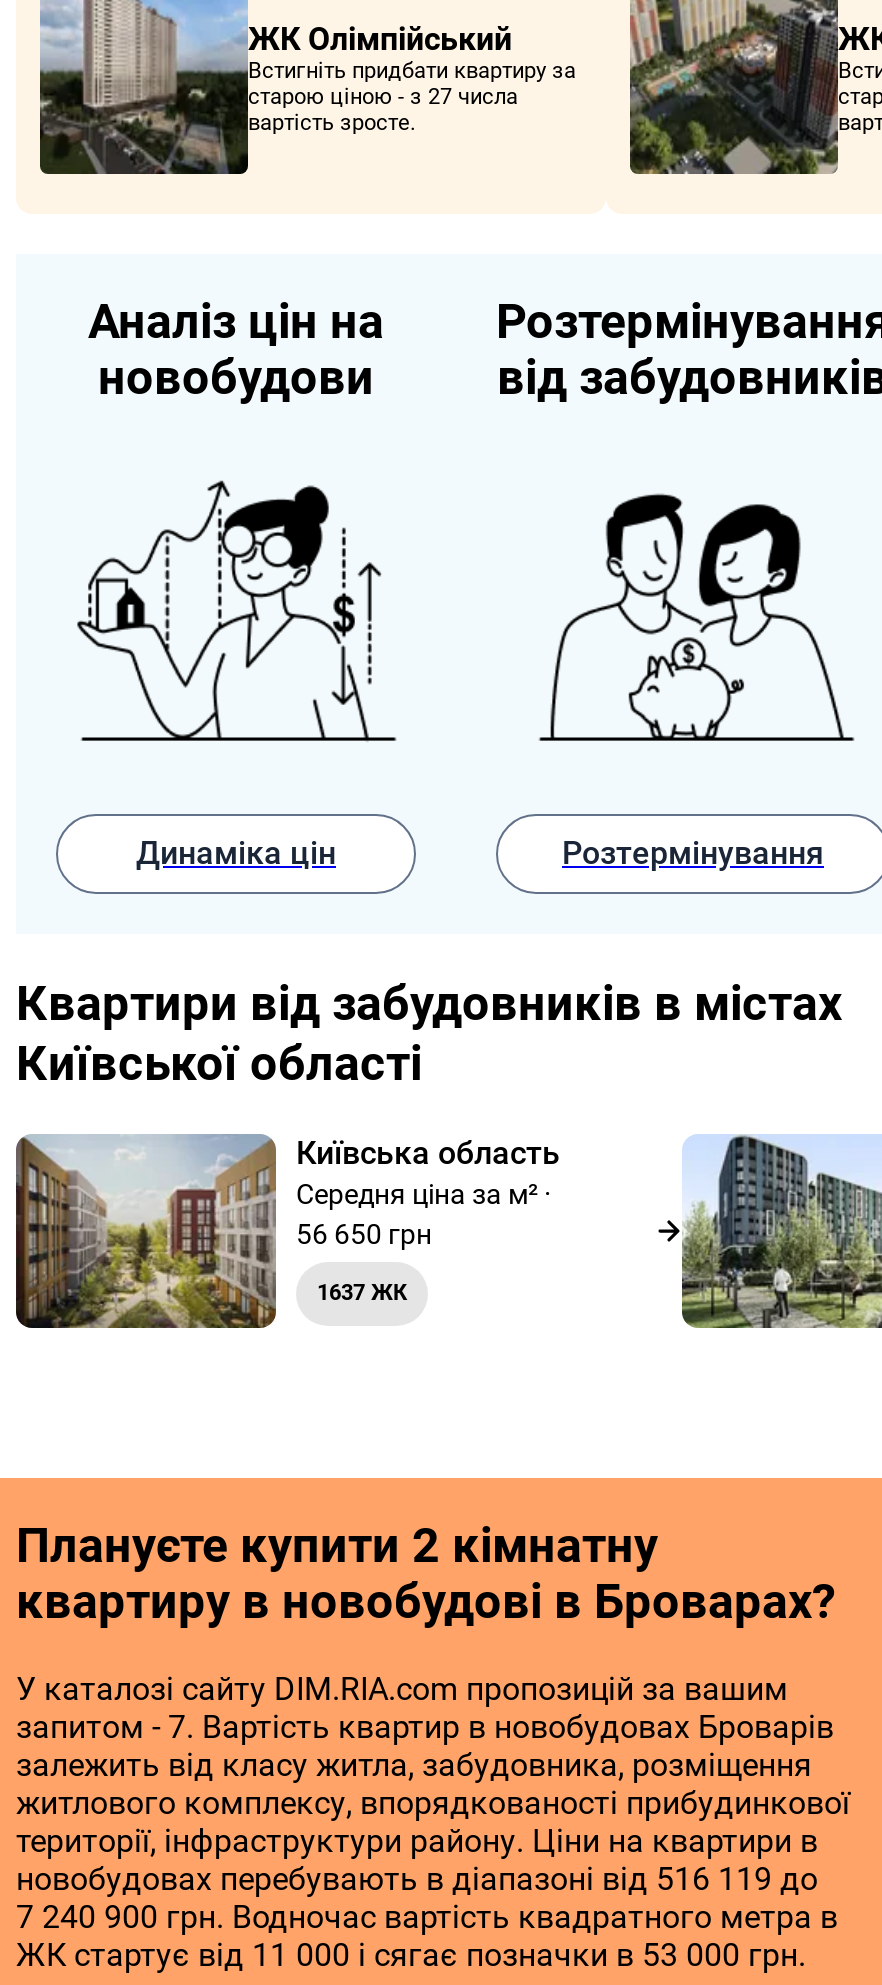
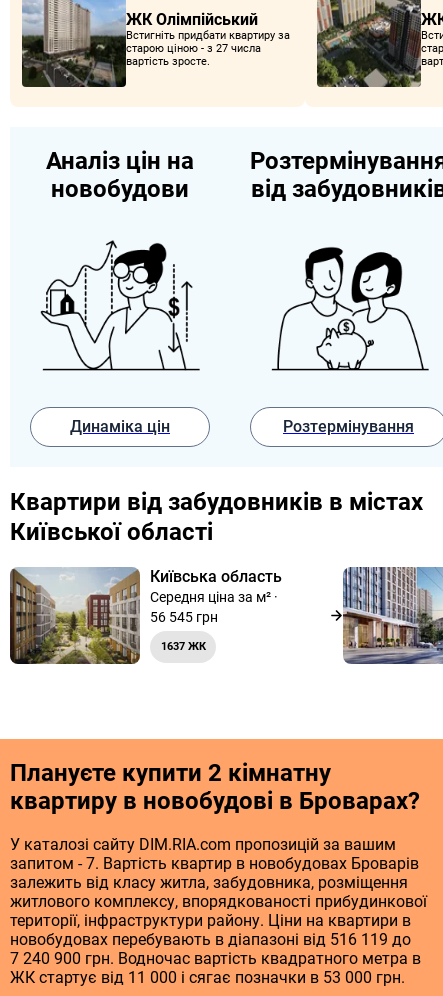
- [image]
+ [image]

- 56 650 грн
+ 56 545 грн
